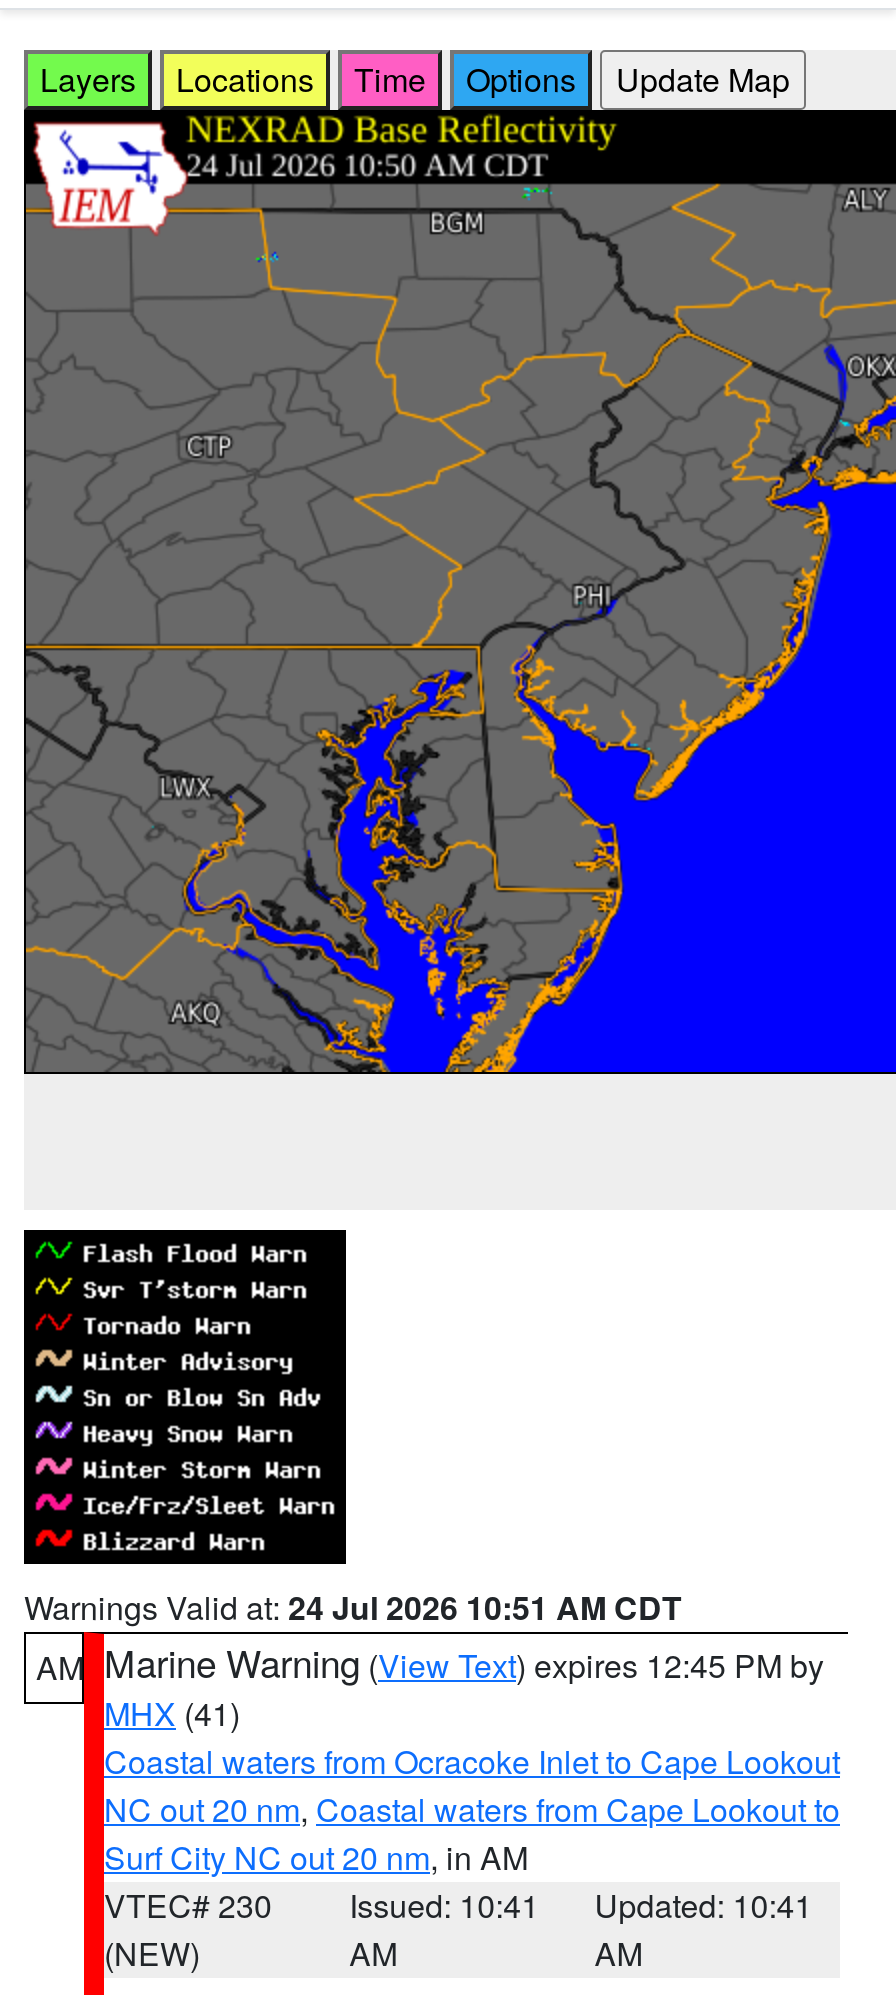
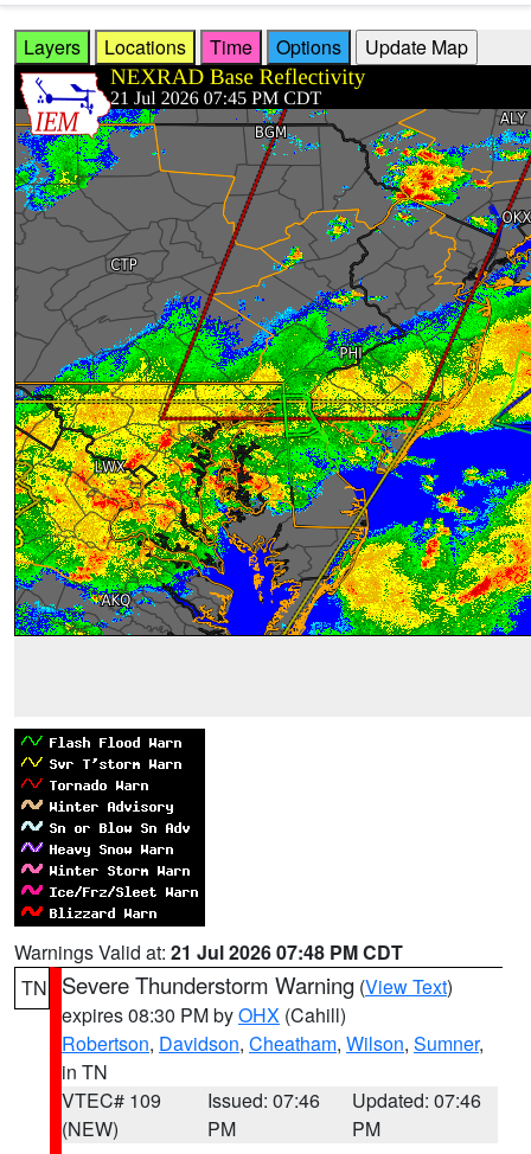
- [image]
+ [image]

- Warnings Valid at: 24 Jul 2026 10:51 AM CDT
- AM Marine Warning (View Text) expires 12:45 PM by
- MHX (41)
- Coastal waters from Ocracoke Inlet to Cape Lookout
- NC out 20 nm, Coastal waters from Cape Lookout to
- Surf City NC out 20 nm, in AM
- VTEC# 230
+ Warnings Valid at: 21 Jul 2026 07:48 PM CDT
+ TN Severe Thunderstorm Warning (View Text)
+ expires 08:30 PM by OHX (Cahill)
+ Robertson, Davidson, Cheatham, Wilson, Sumner,
+ in TN
+ VTEC# 109

- Issued: 10:41
- AM
+ Issued: 07:46
+ PM

- Updated: 10:41
- AM
+ Updated: 07:46
+ PM
